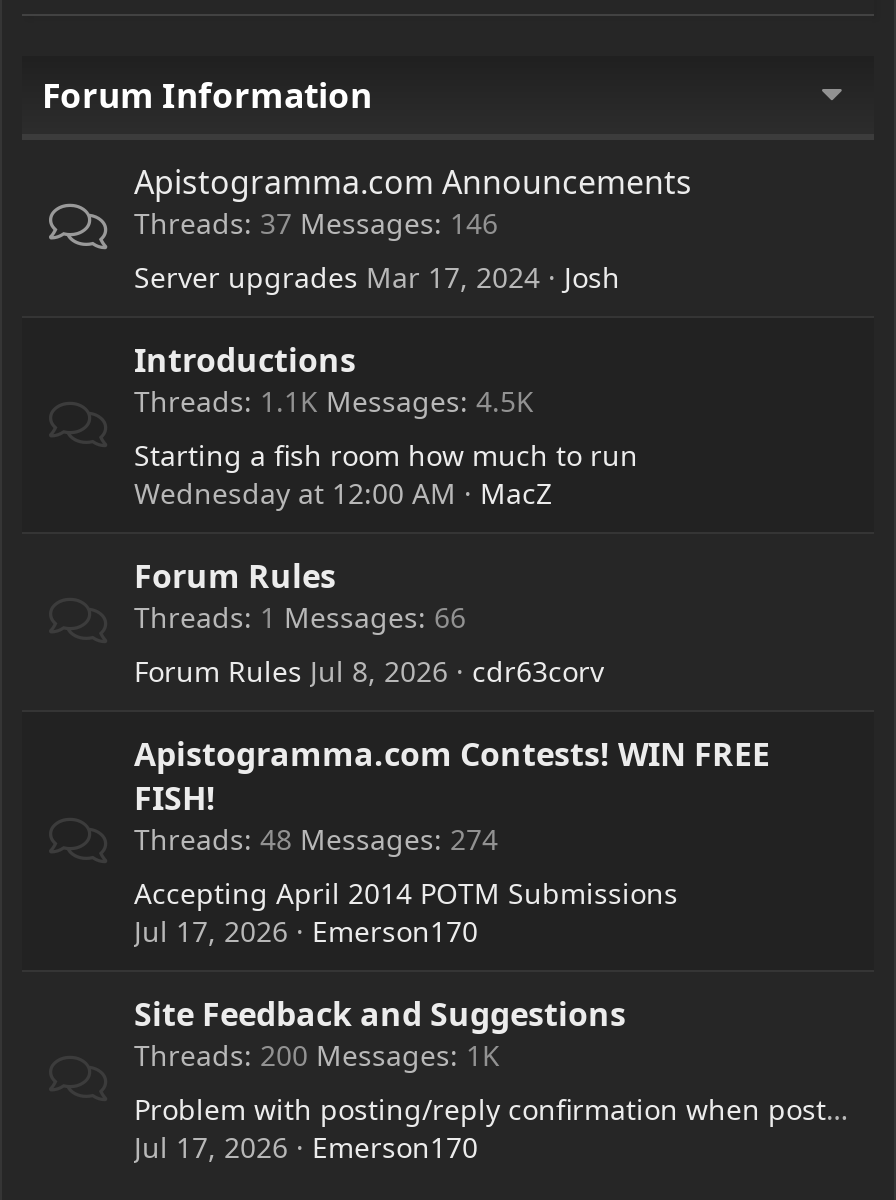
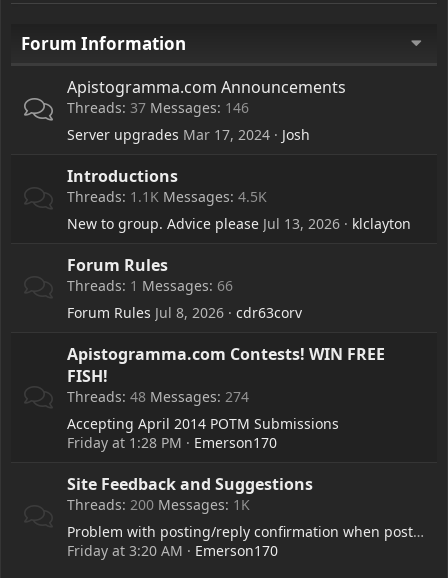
- Starting a fish room how much to run
- Wednesday at 12:00 AM
- MacZ
+ New to group. Advice please Jul 13, 2026
+ klclayton

- Jul 17, 2026 Emerson170
+ Friday at 1:28 PM Emerson170

- Jul 17, 2026 Emerson170
+ Friday at 3:20 AM Emerson170
